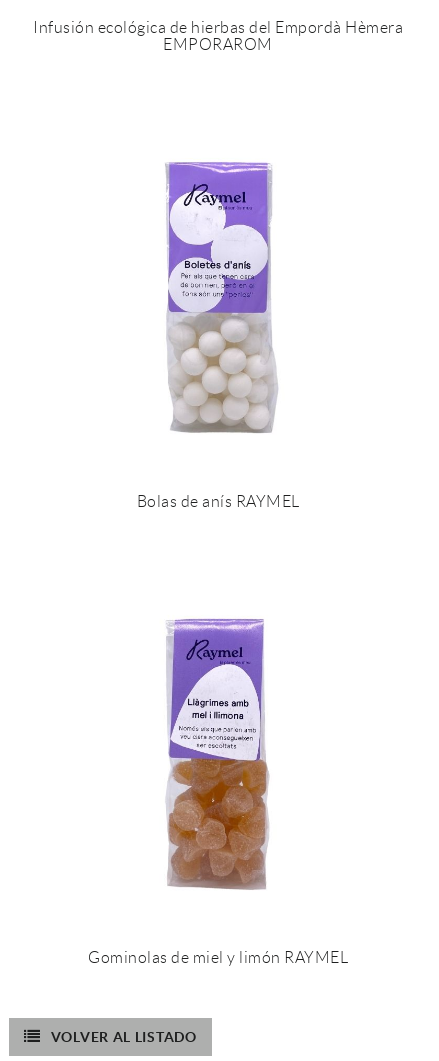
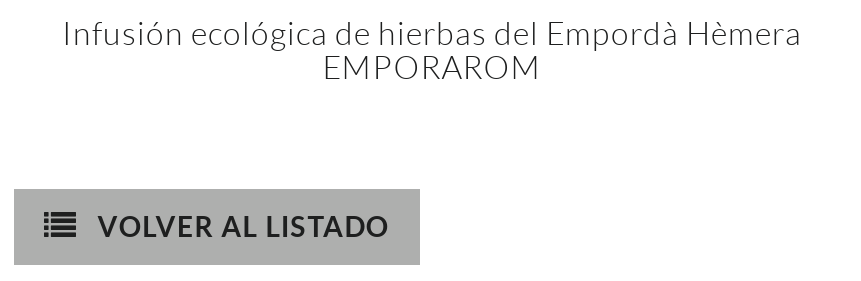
- [image]

- Bolas de anís RAYMEL

- [image]

- Gominolas de miel y limón RAYMEL
